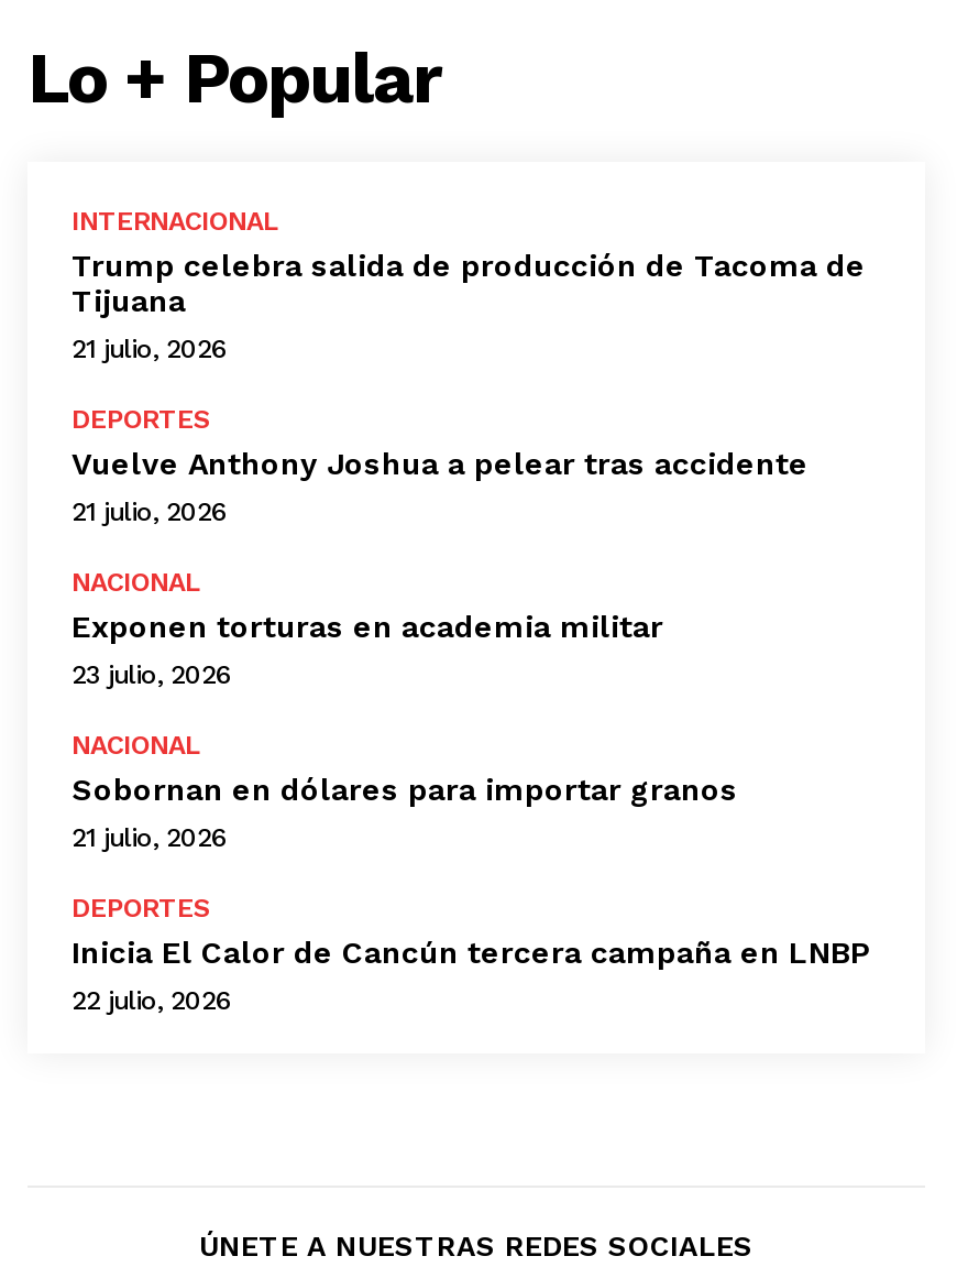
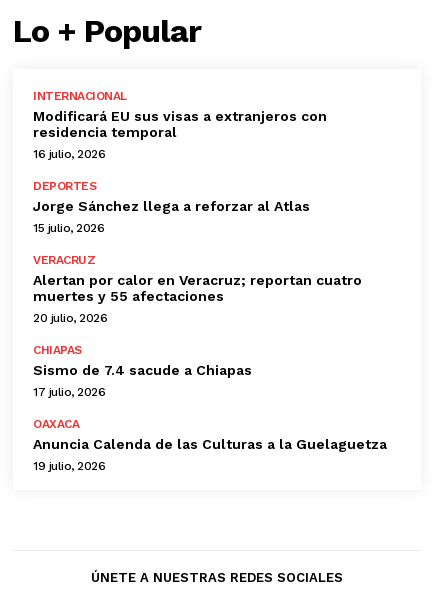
- Trump celebra salida de producción de Tacoma de
- Tijuana
- 21 julio, 2026
+ Modificará EU sus visas a extranjeros con
+ residencia temporal
+ 16 julio, 2026

- Vuelve Anthony Joshua a pelear tras accidente
- 21 julio, 2026
+ Jorge Sánchez llega a reforzar al Atlas
+ 15 julio, 2026

- NACIONAL
- Exponen torturas en academia militar
- 23 julio, 2026
+ VERACRUZ
+ Alertan por calor en Veracruz; reportan cuatro
+ muertes y 55 afectaciones
+ 20 julio, 2026

- NACIONAL
- Sobornan en dólares para importar granos
- 21 julio, 2026
+ CHIAPAS
+ Sismo de 7.4 sacude a Chiapas
+ 17 julio, 2026

- DEPORTES
- Inicia El Calor de Cancún tercera campaña en LNBP
- 22 julio, 2026
+ OAXACA
+ Anuncia Calenda de las Culturas a la Guelaguetza
+ 19 julio, 2026
